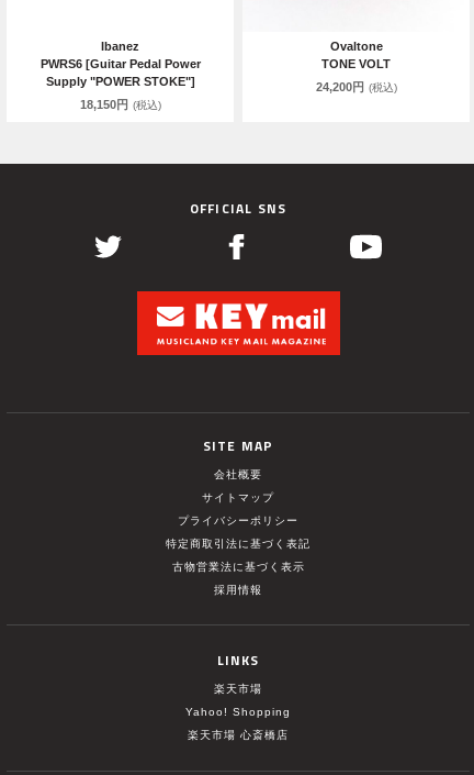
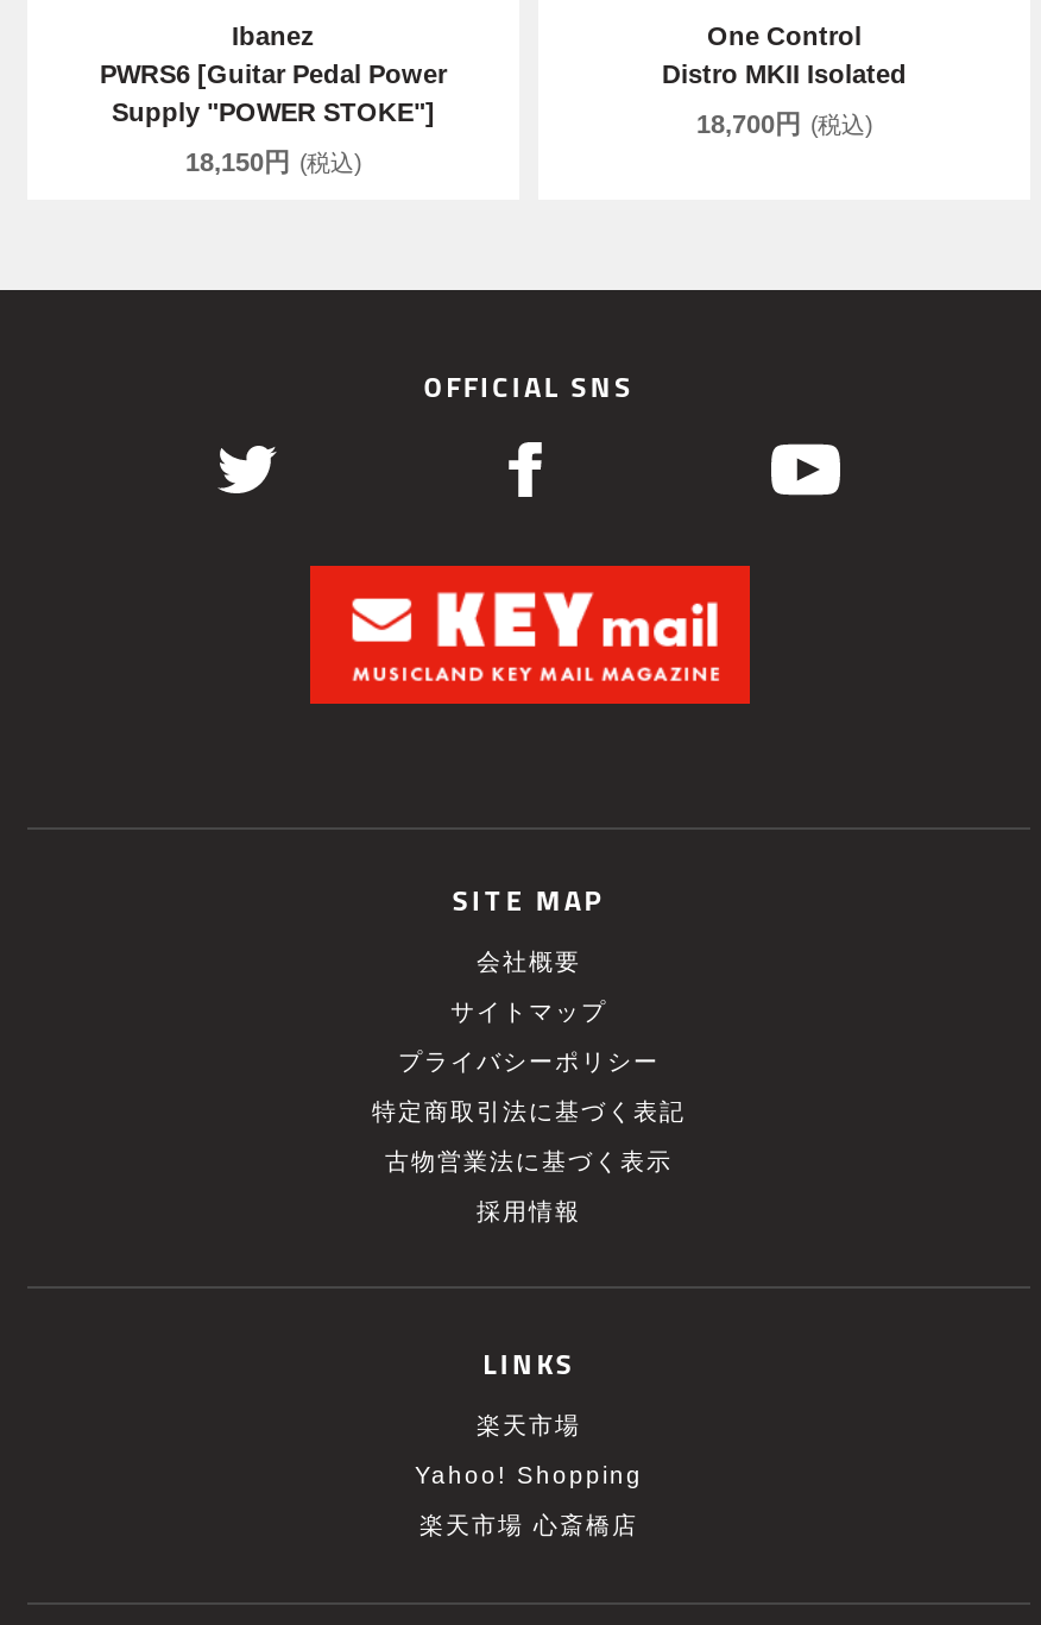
- Ovaltone
- TONE VOLT
+ One Control
+ Distro MKII Isolated

- 24,200円 (税込)
+ 18,700円 (税込)
